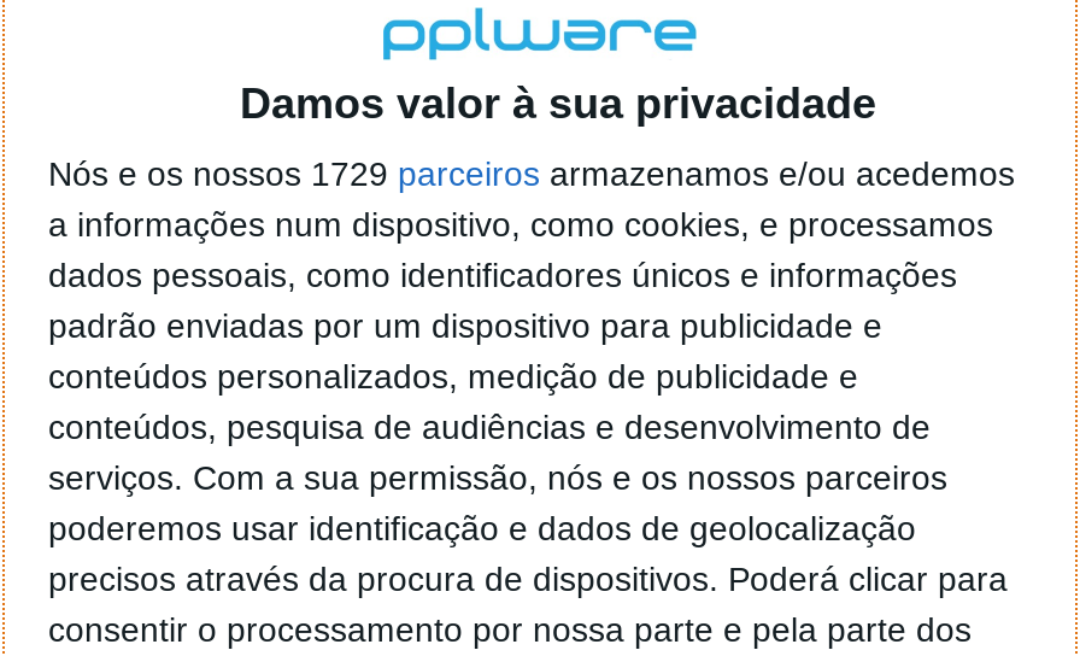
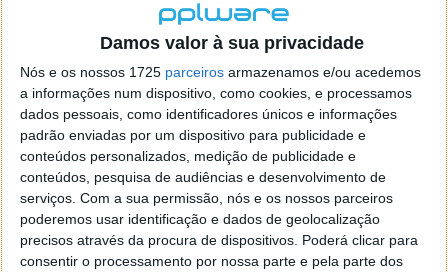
- Nós e os nossos 1729 parceiros armazenamos e/ou acedemos
+ Nós e os nossos 1725 parceiros armazenamos e/ou acedemos
